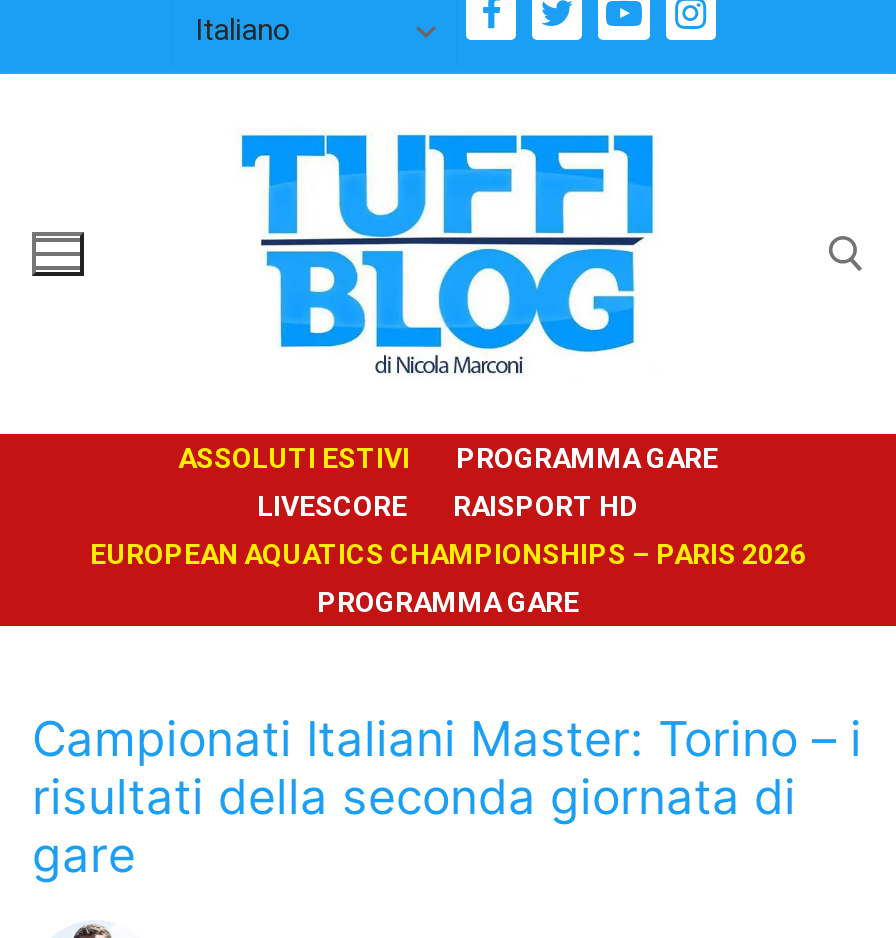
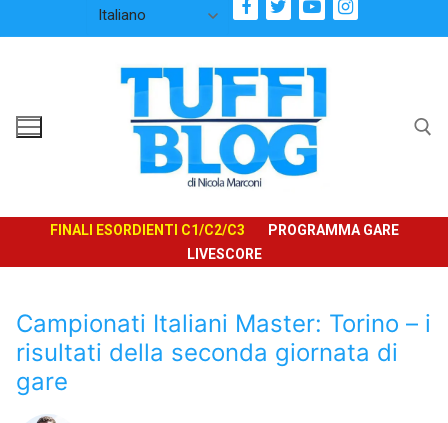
- ASSOLUTI ESTIVI
+ FINALI ESORDIENTI C1/C2/C3

- RAISPORT HD
- EUROPEAN AQUATICS CHAMPIONSHIPS – PARIS 2026
- PROGRAMMA GARE
